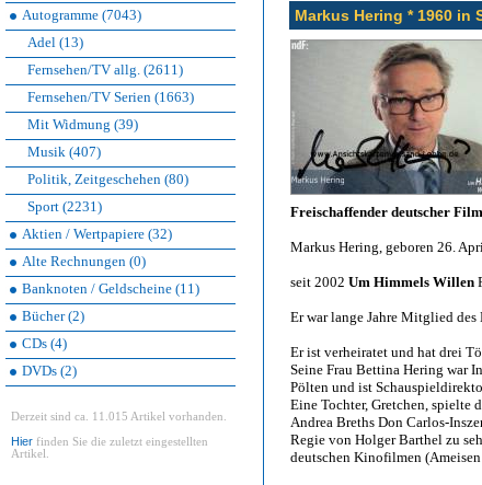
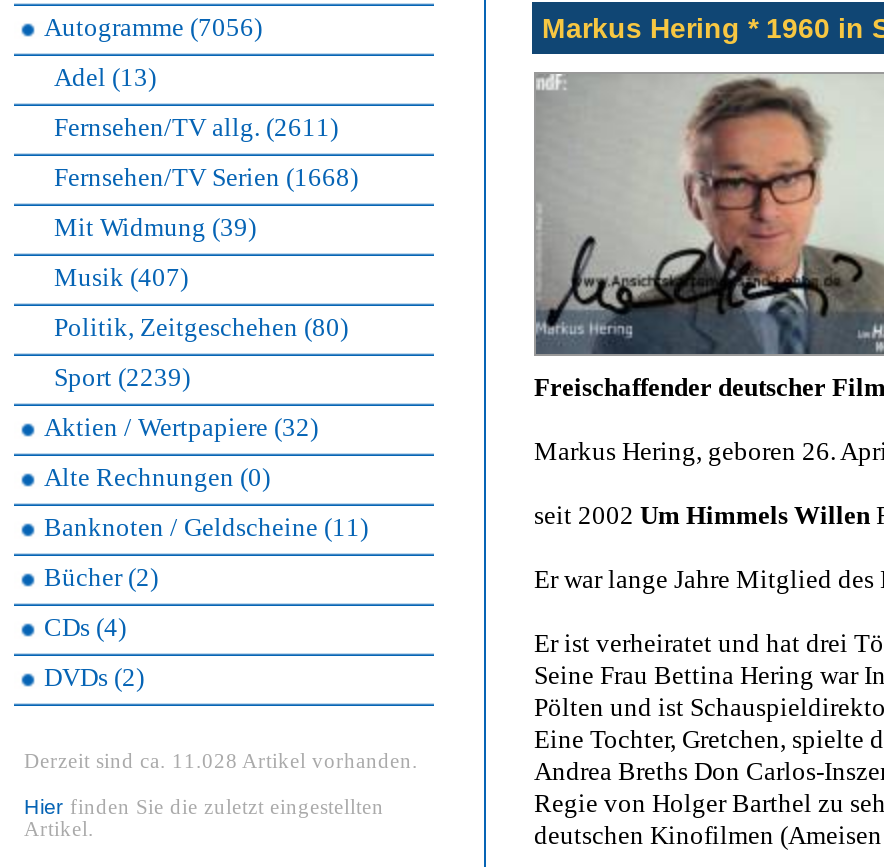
- Autogramme (7043)
+ Autogramme (7056)

- Fernsehen/TV Serien (1663)
+ Fernsehen/TV Serien (1668)

- Sport (2231)
+ Sport (2239)

- Derzeit sind ca. 11.015 Artikel vorhanden.
+ Derzeit sind ca. 11.028 Artikel vorhanden.
